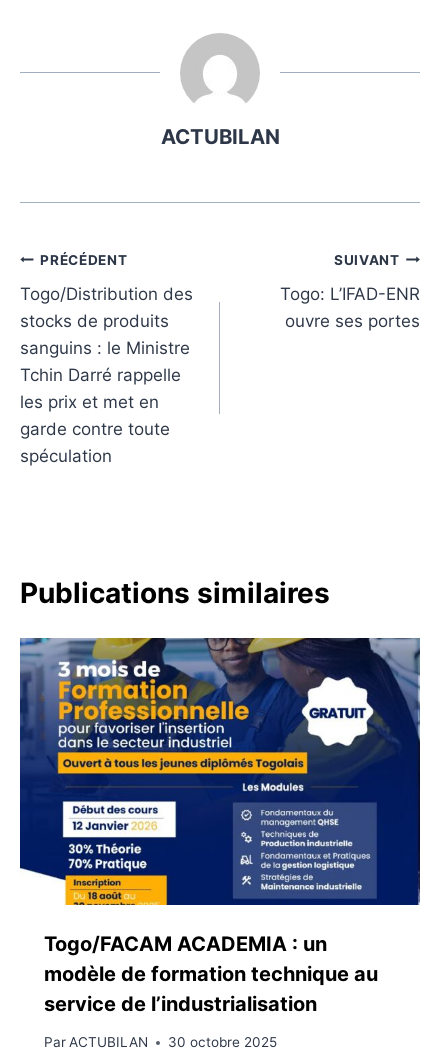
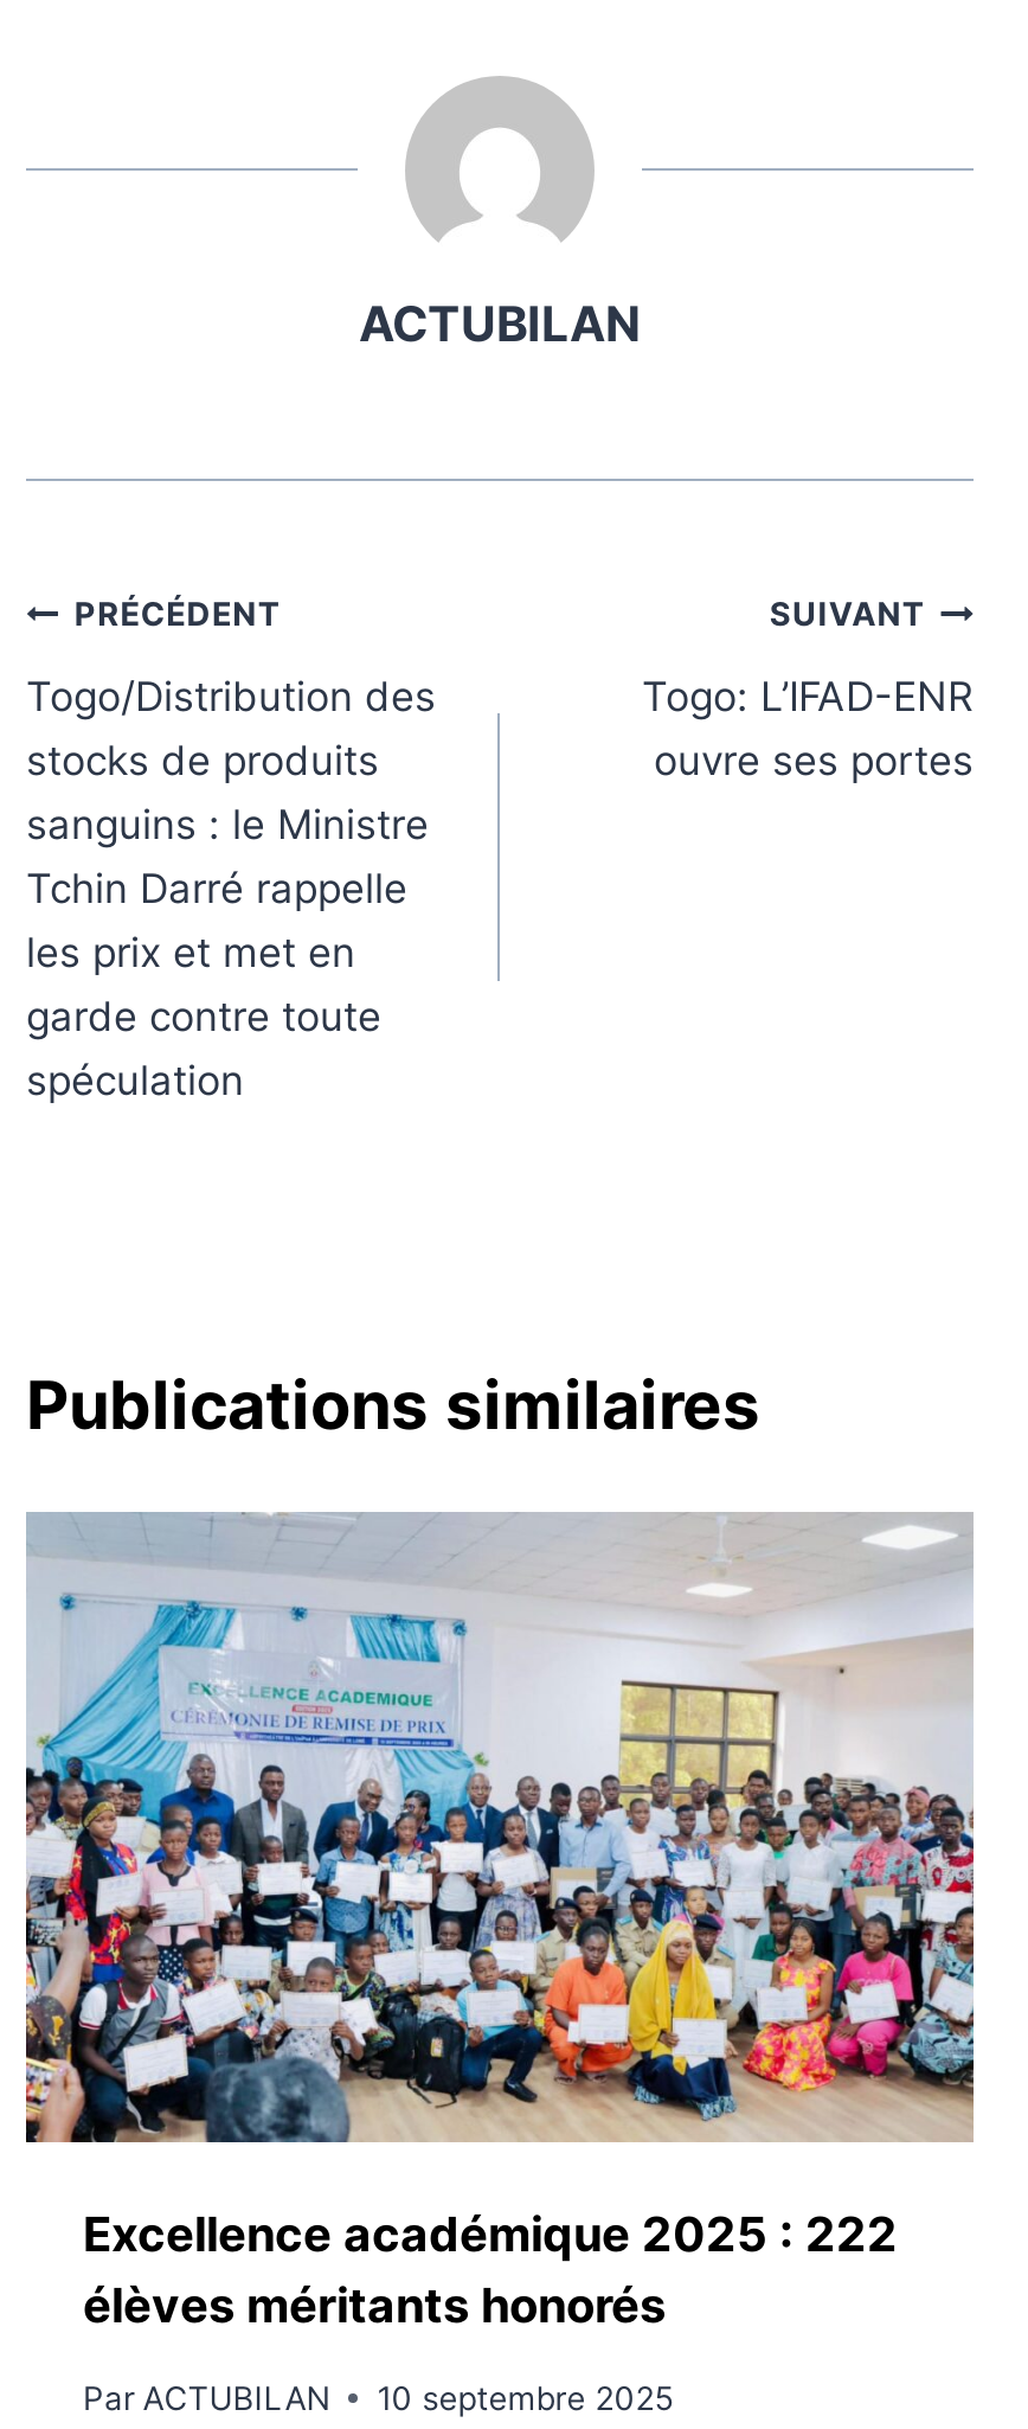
- [image]
- Togo/FACAM ACADEMIA : un
- modèle de formation technique au
- service de l’industrialisation
+ [image]
+ Excellence académique 2025 : 222
+ élèves méritants honorés

- Par ACTUBILAN 30 octobre 2025
+ Par ACTUBILAN 10 septembre 2025
